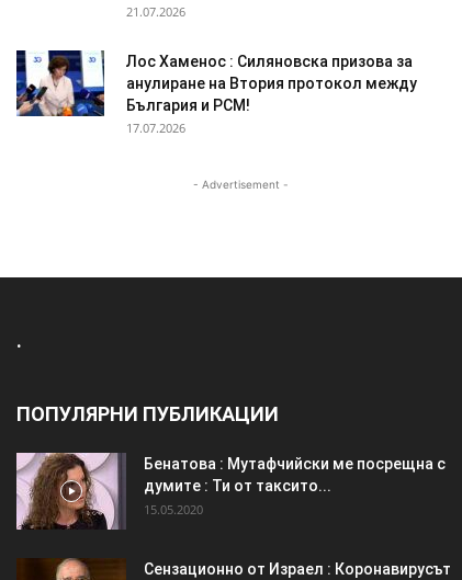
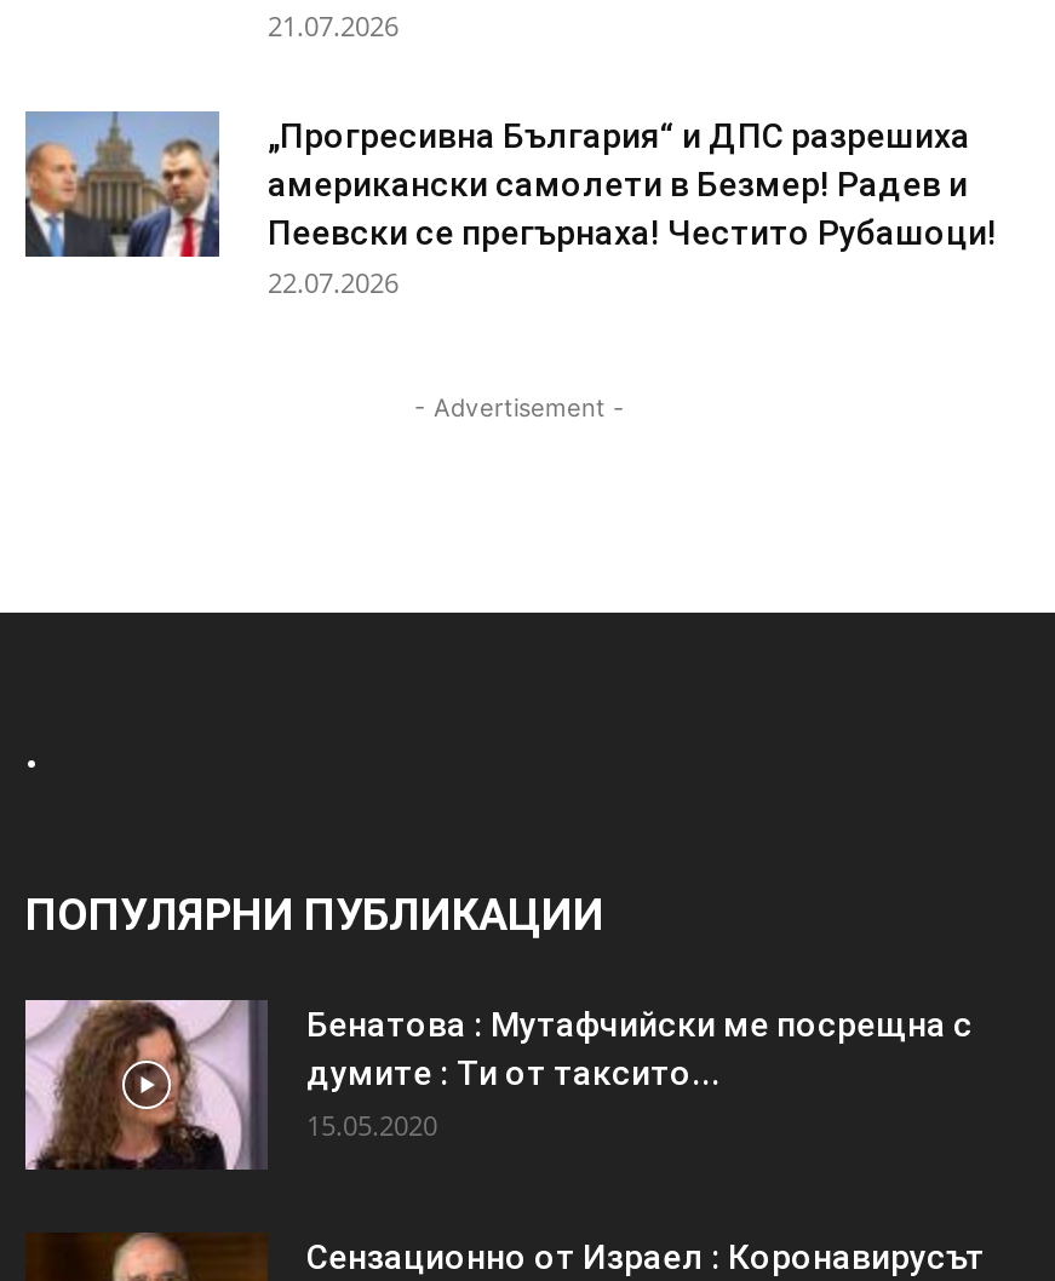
- [image]
- Лос Хаменос : Силяновска призова за
- анулиране на Втория протокол между
- България и РСМ!
- 17.07.2026
+ [image]
+ „Прогресивна България“ и ДПС разрешиха
+ американски самолети в Безмер! Радев и
+ Пеевски се прегърнаха! Честито Рубашоци!
+ 22.07.2026
